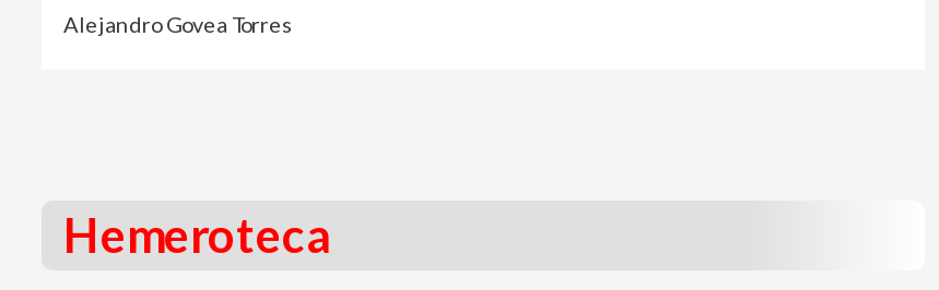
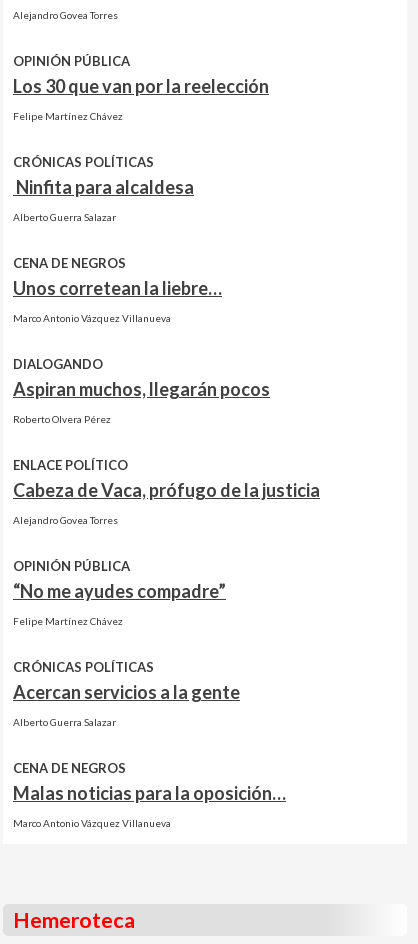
+ OPINIÓN PÚBLICA
+ Los 30 que van por la reelección
+ Felipe Martínez Chávez
+ CRÓNICAS POLÍTICAS
+ Ninfita para alcaldesa
+ Alberto Guerra Salazar
+ CENA DE NEGROS
+ Unos corretean la liebre…
+ Marco Antonio Vázquez Villanueva
+ DIALOGANDO
+ Aspiran muchos, llegarán pocos
+ Roberto Olvera Pérez
+ ENLACE POLÍTICO
+ Cabeza de Vaca, prófugo de la justicia
+ Alejandro Govea Torres
+ OPINIÓN PÚBLICA
+ “No me ayudes compadre”
+ Felipe Martínez Chávez
+ CRÓNICAS POLÍTICAS
+ Acercan servicios a la gente
+ Alberto Guerra Salazar
+ CENA DE NEGROS
+ Malas noticias para la oposición…
+ Marco Antonio Vázquez Villanueva
